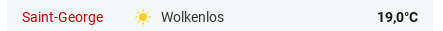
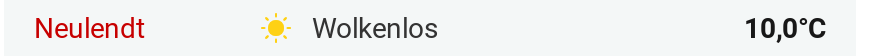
- Saint-George
+ Neulendt

- 19,0°C
+ 10,0°C
